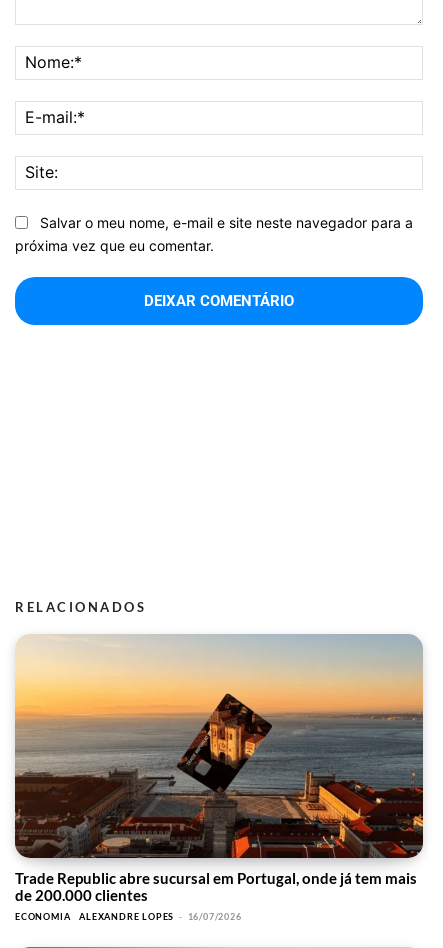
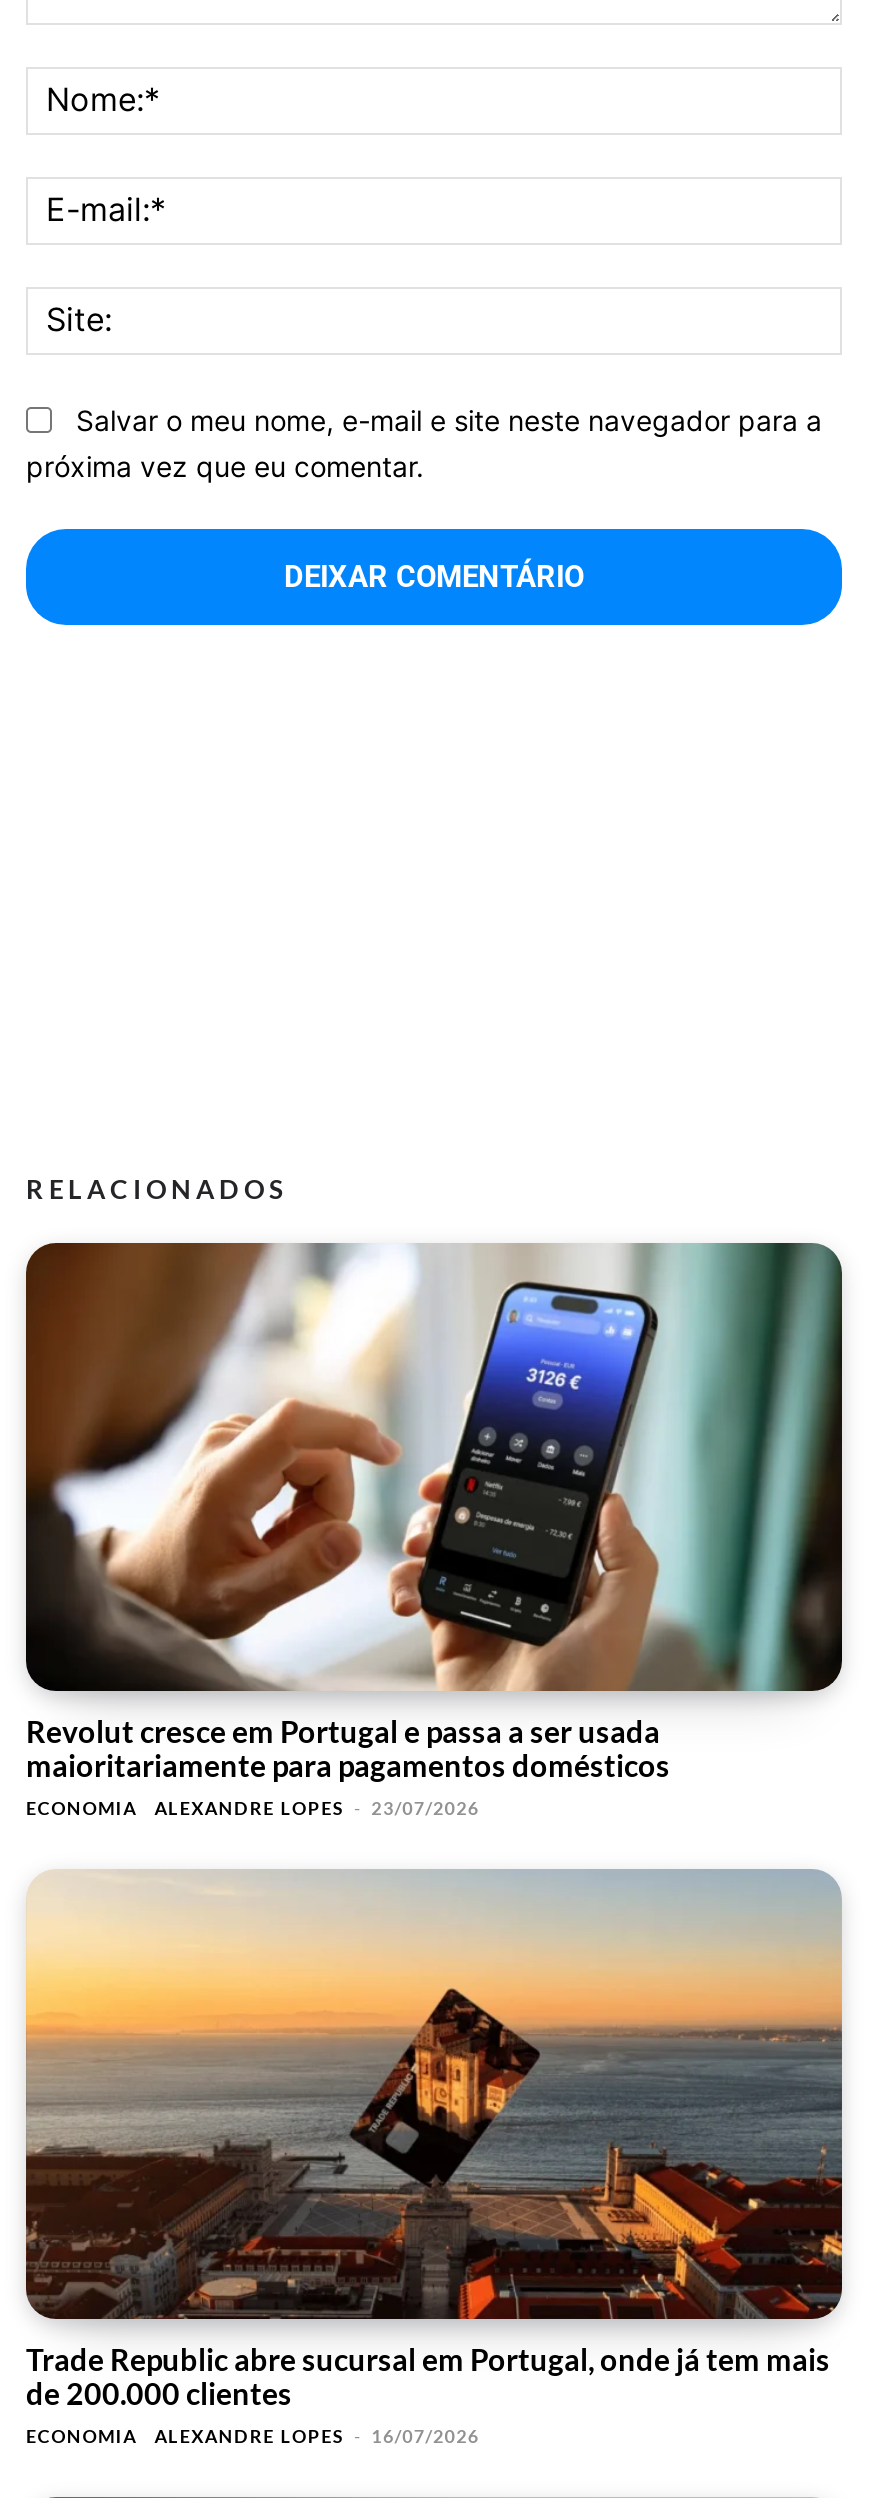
+ [image]
+ Revolut cresce em Portugal e passa a ser usada
+ maioritariamente para pagamentos domésticos
+ ECONOMIA
+ ALEXANDRE LOPES - 23/07/2026
